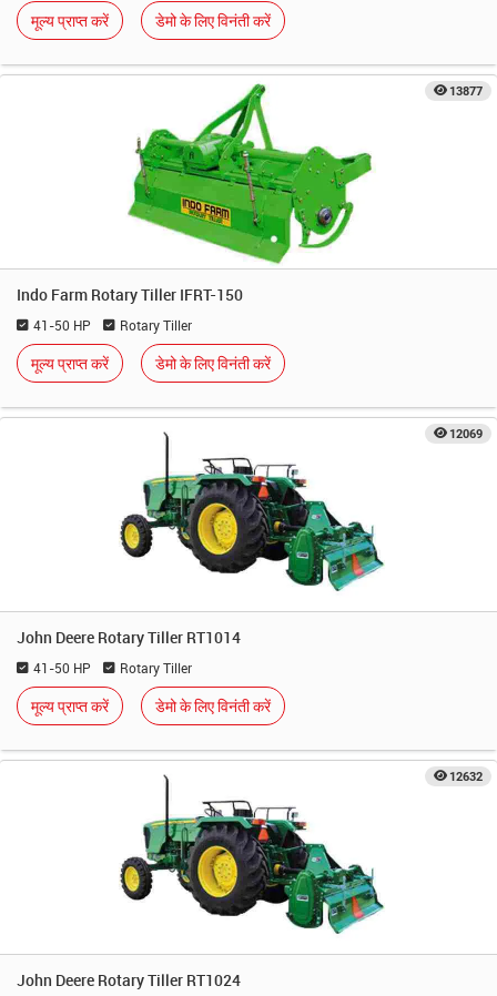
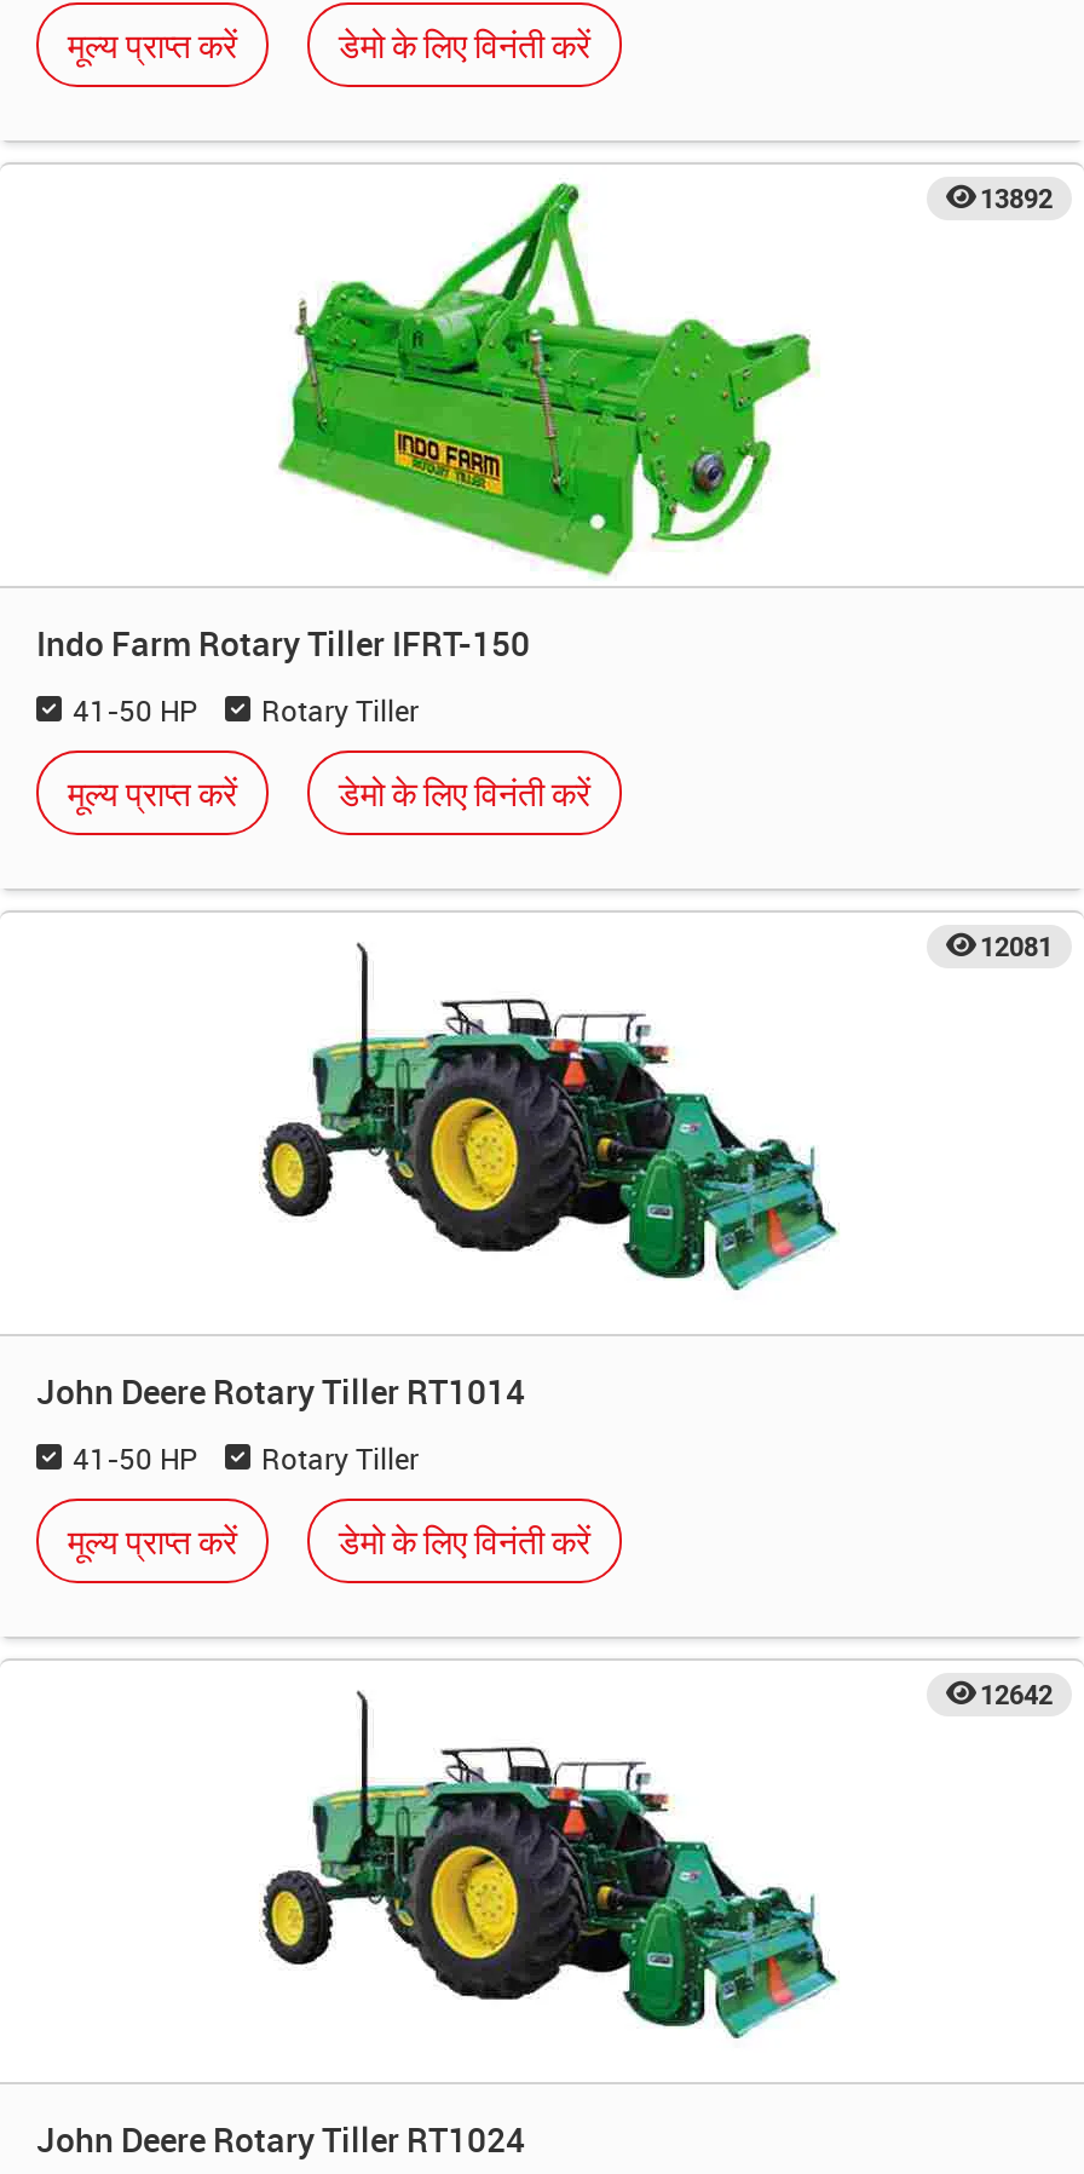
- 13877
+ 13892

- 12069
+ 12081

- 12632
+ 12642
